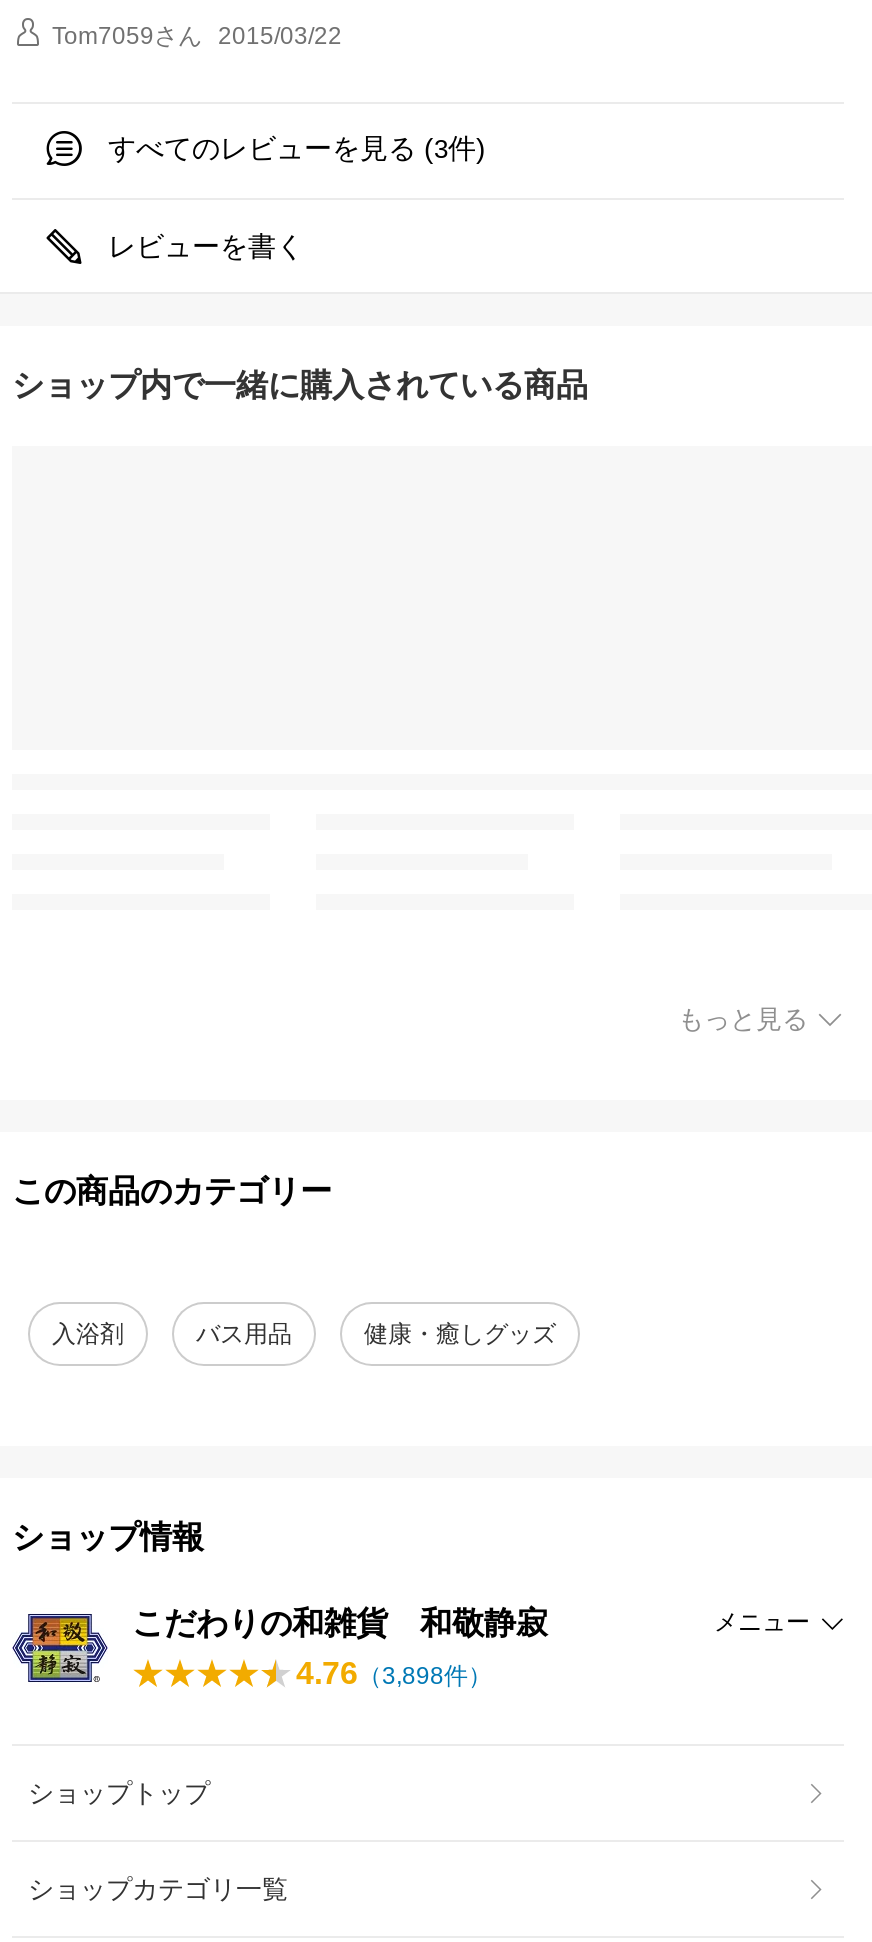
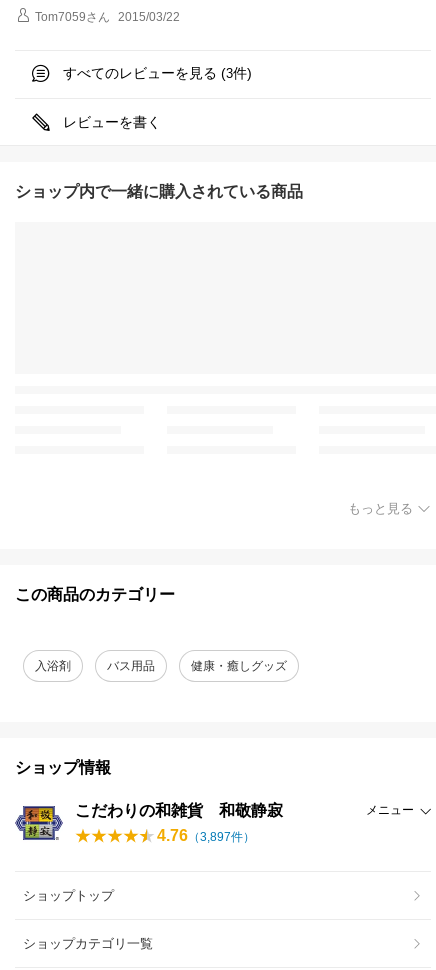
- 4.76（3,898件）
+ 4.76（3,897件）
